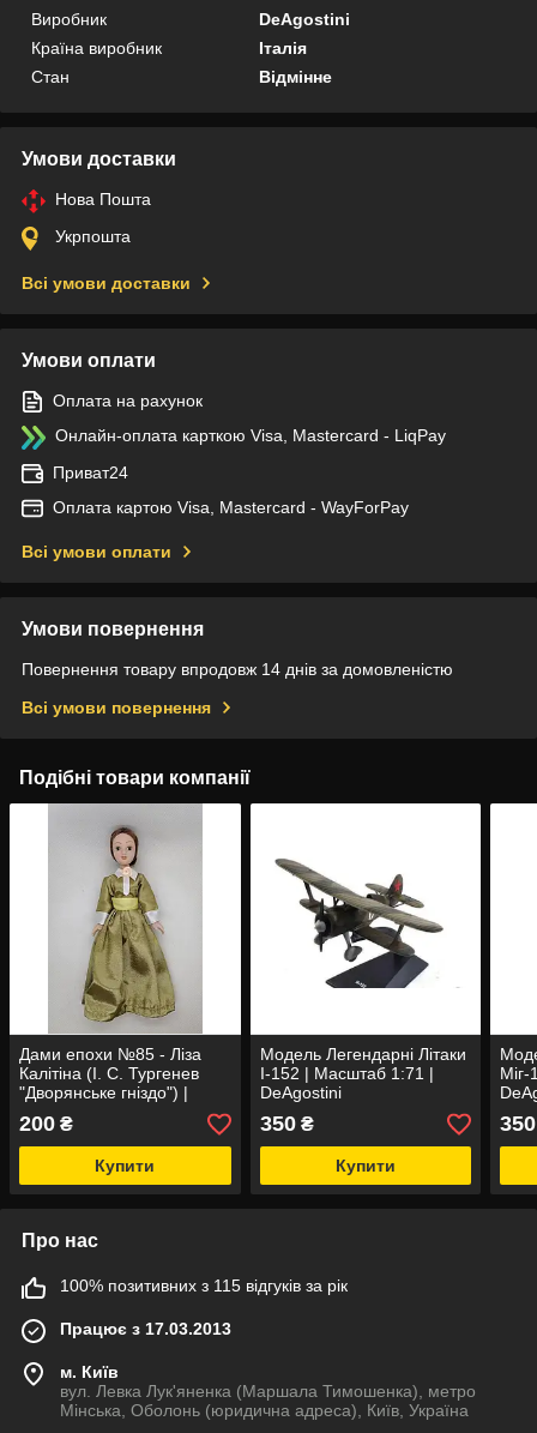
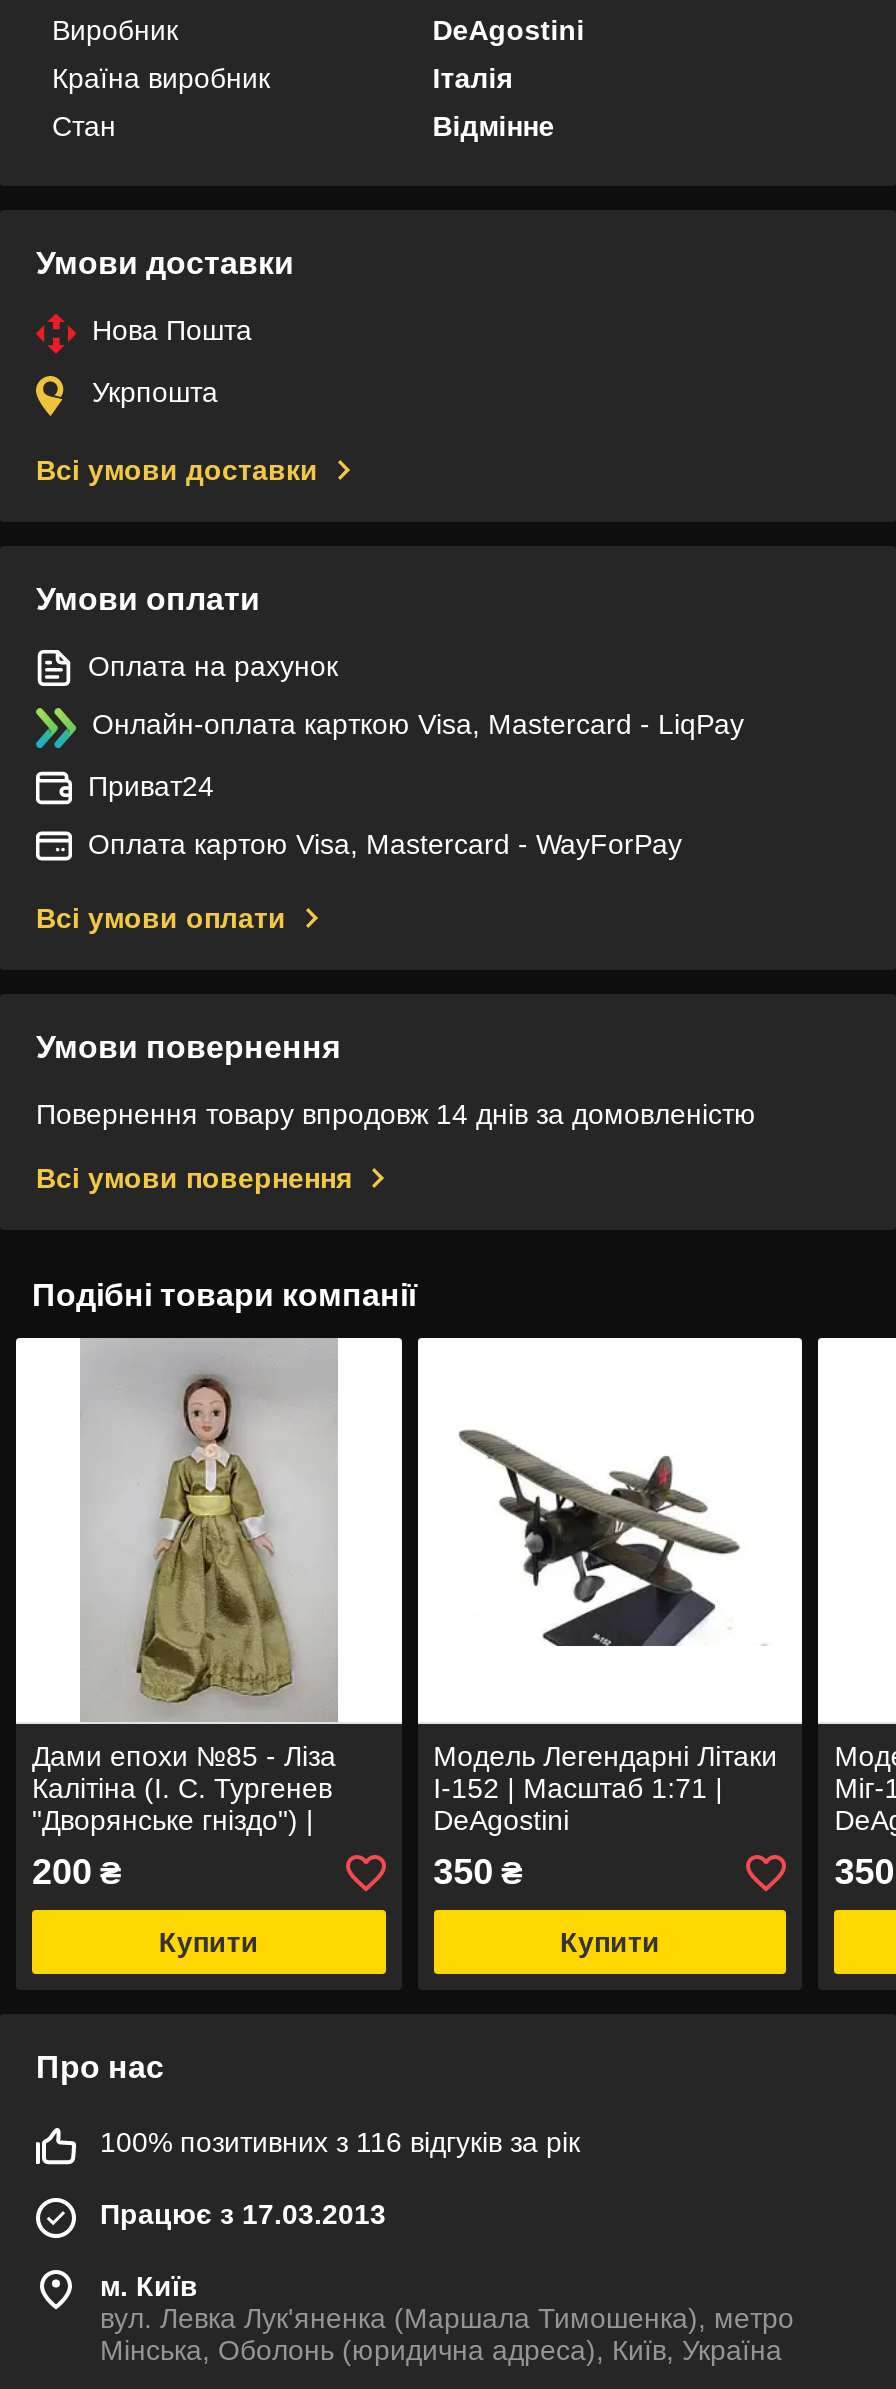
- 100% позитивних з 115 відгуків за рік
+ 100% позитивних з 116 відгуків за рік
